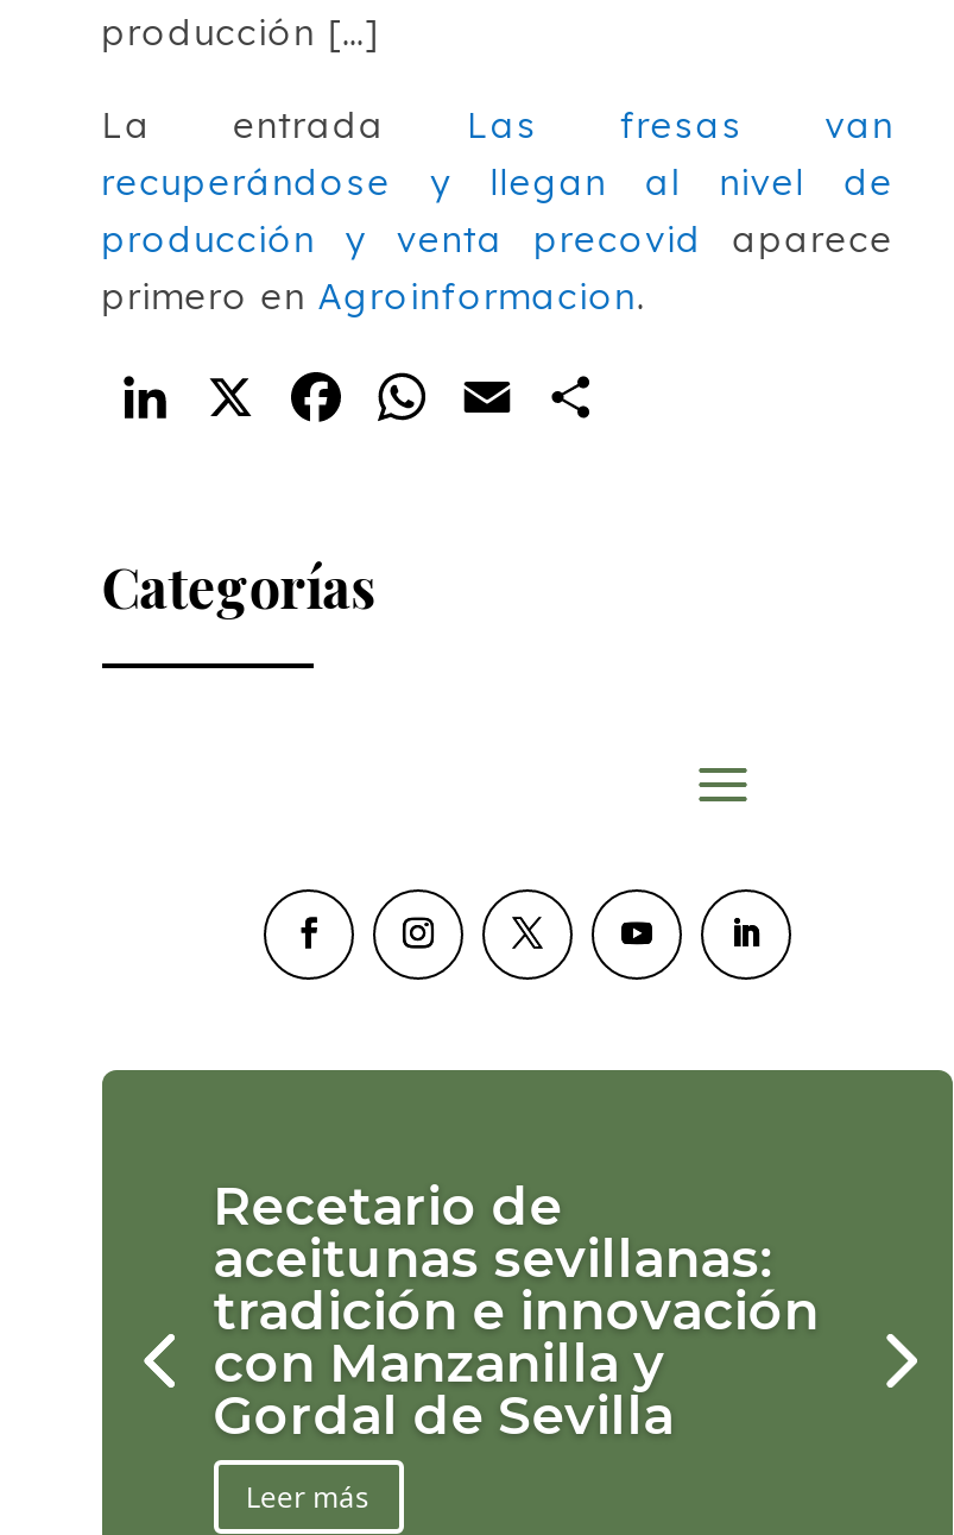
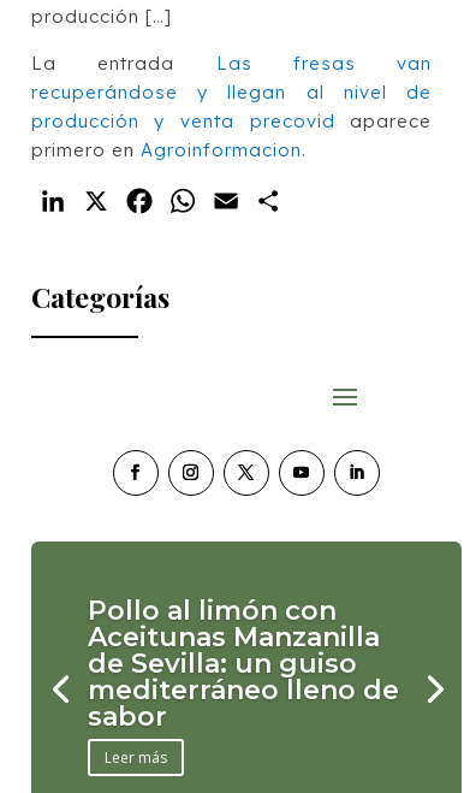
- Recetario de
- aceitunas sevillanas:
- tradición e innovación
- con Manzanilla y
- Gordal de Sevilla
+ Pollo al limón con
+ Aceitunas Manzanilla
+ de Sevilla: un guiso
+ mediterráneo lleno de
+ sabor
